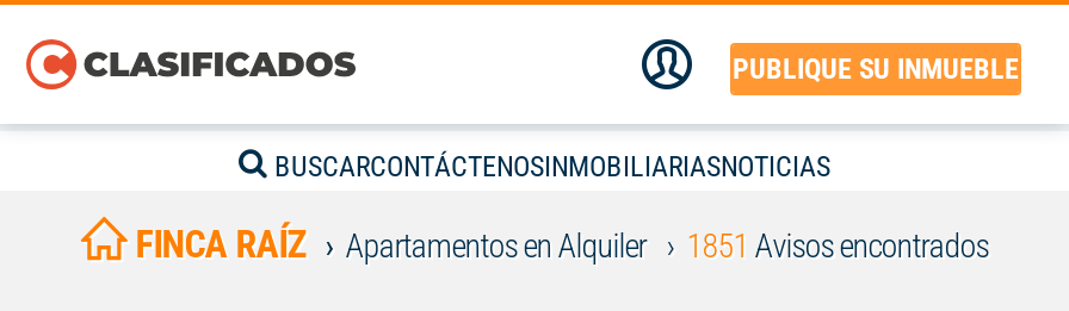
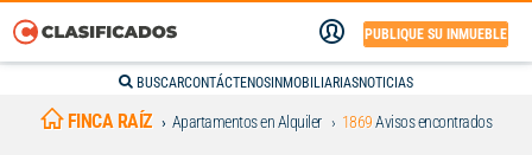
- 1851 Avisos encontrados
+ 1869 Avisos encontrados
